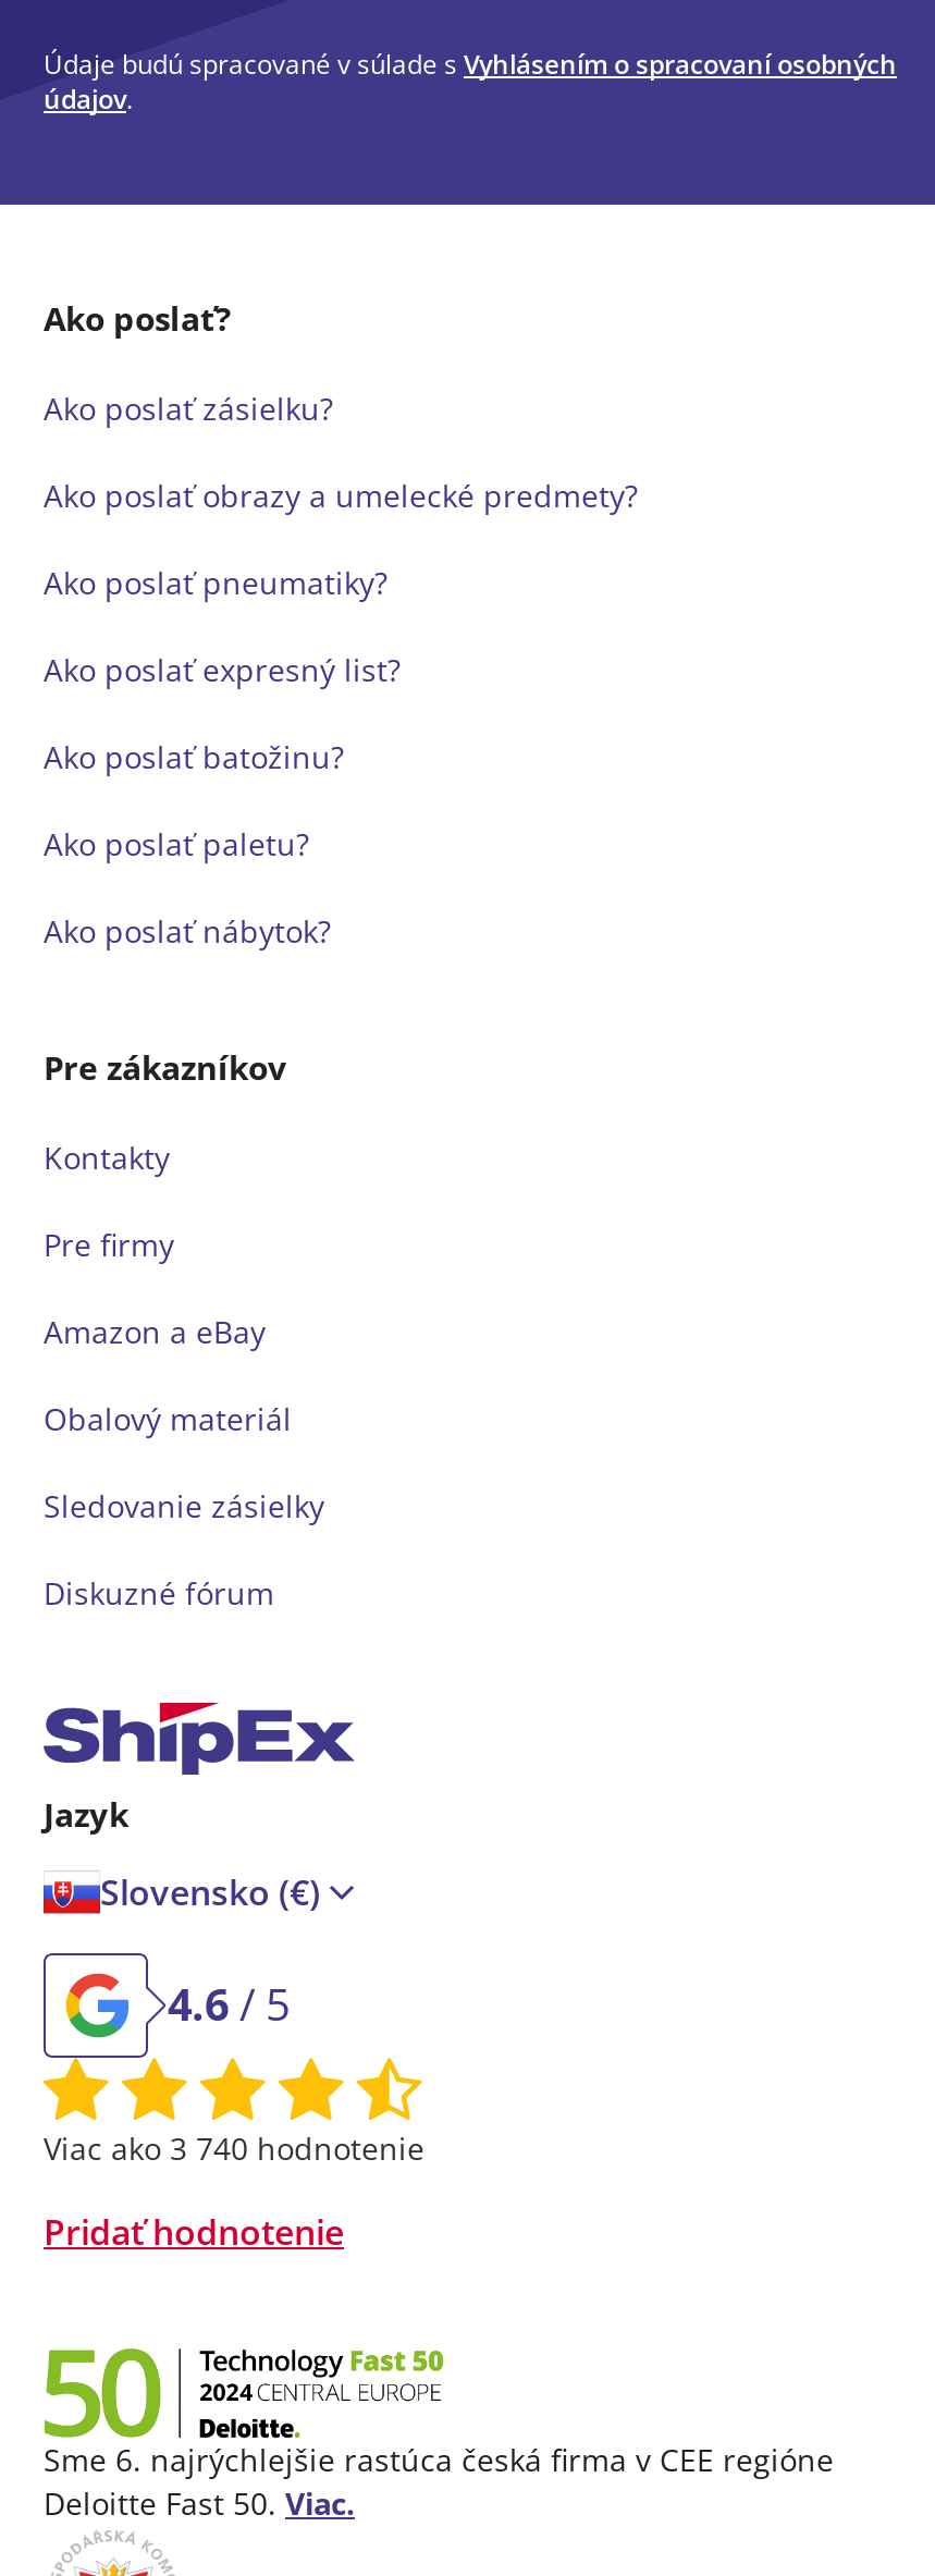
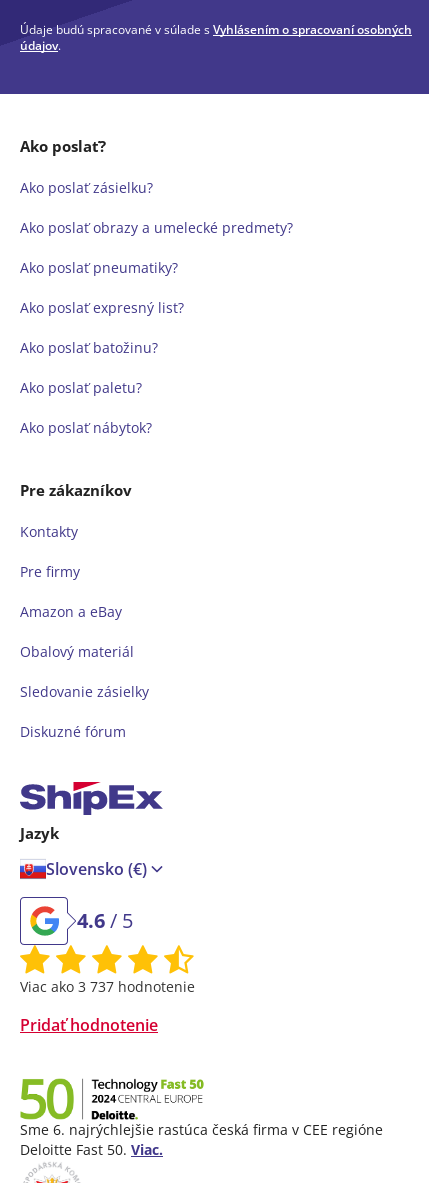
- Viac ako 3 740 hodnotenie
+ Viac ako 3 737 hodnotenie
